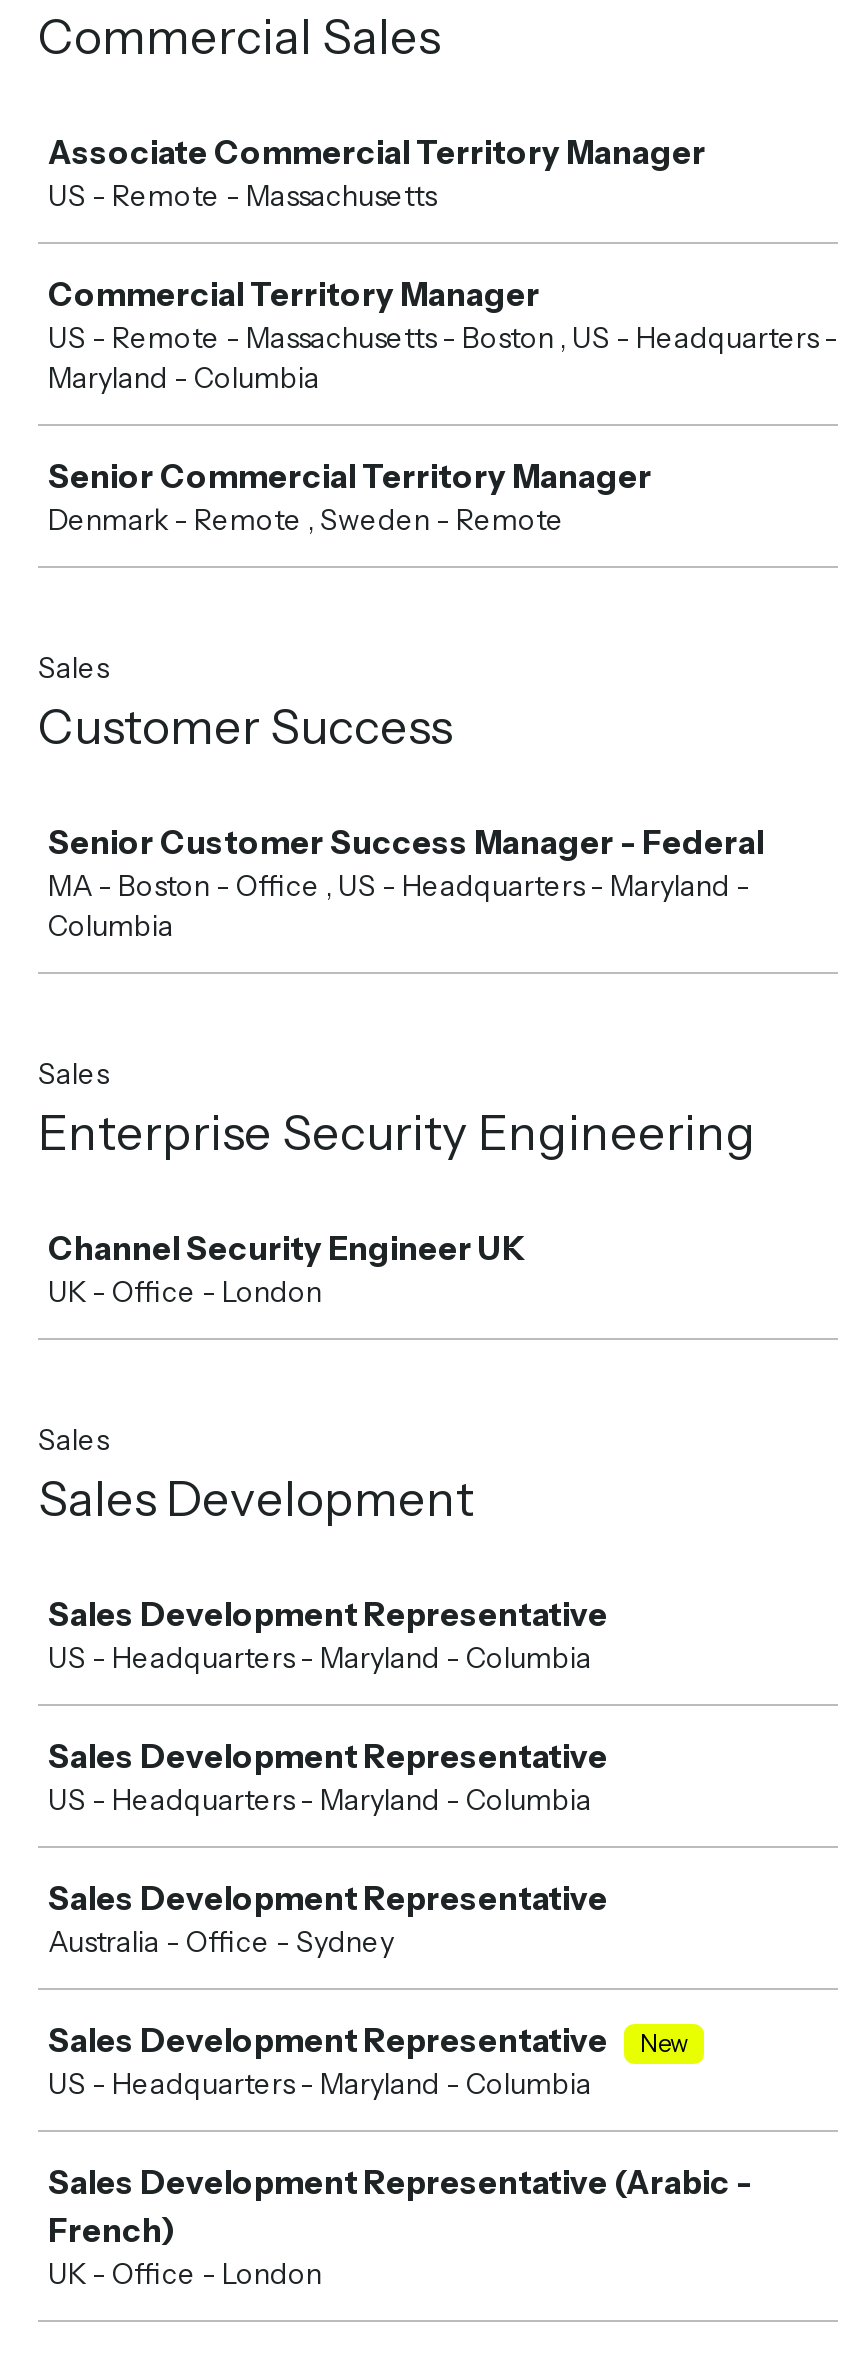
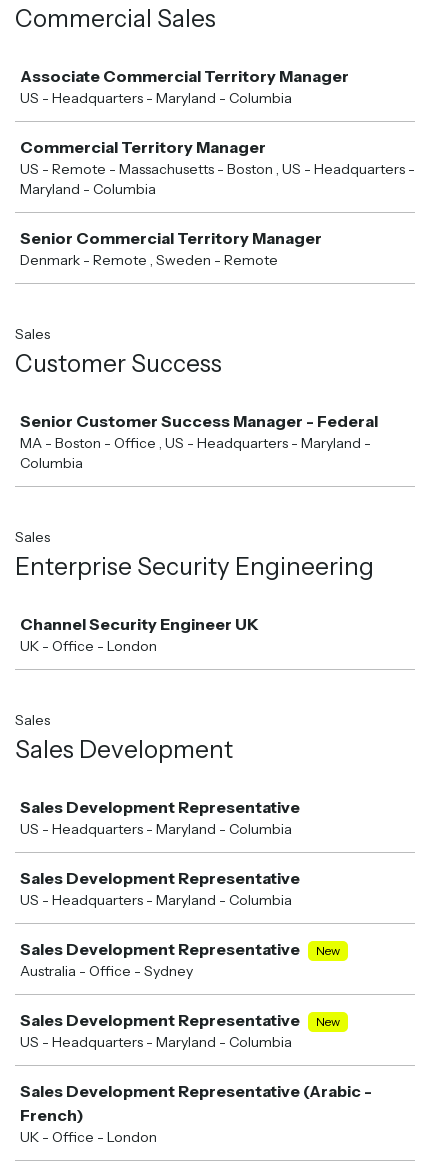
- US - Remote - Massachusetts
+ US - Headquarters - Maryland - Columbia

+ New
